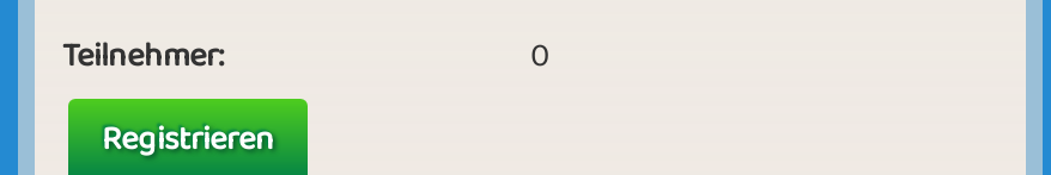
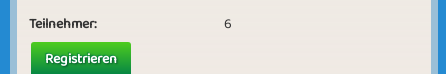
- 0
+ 6
